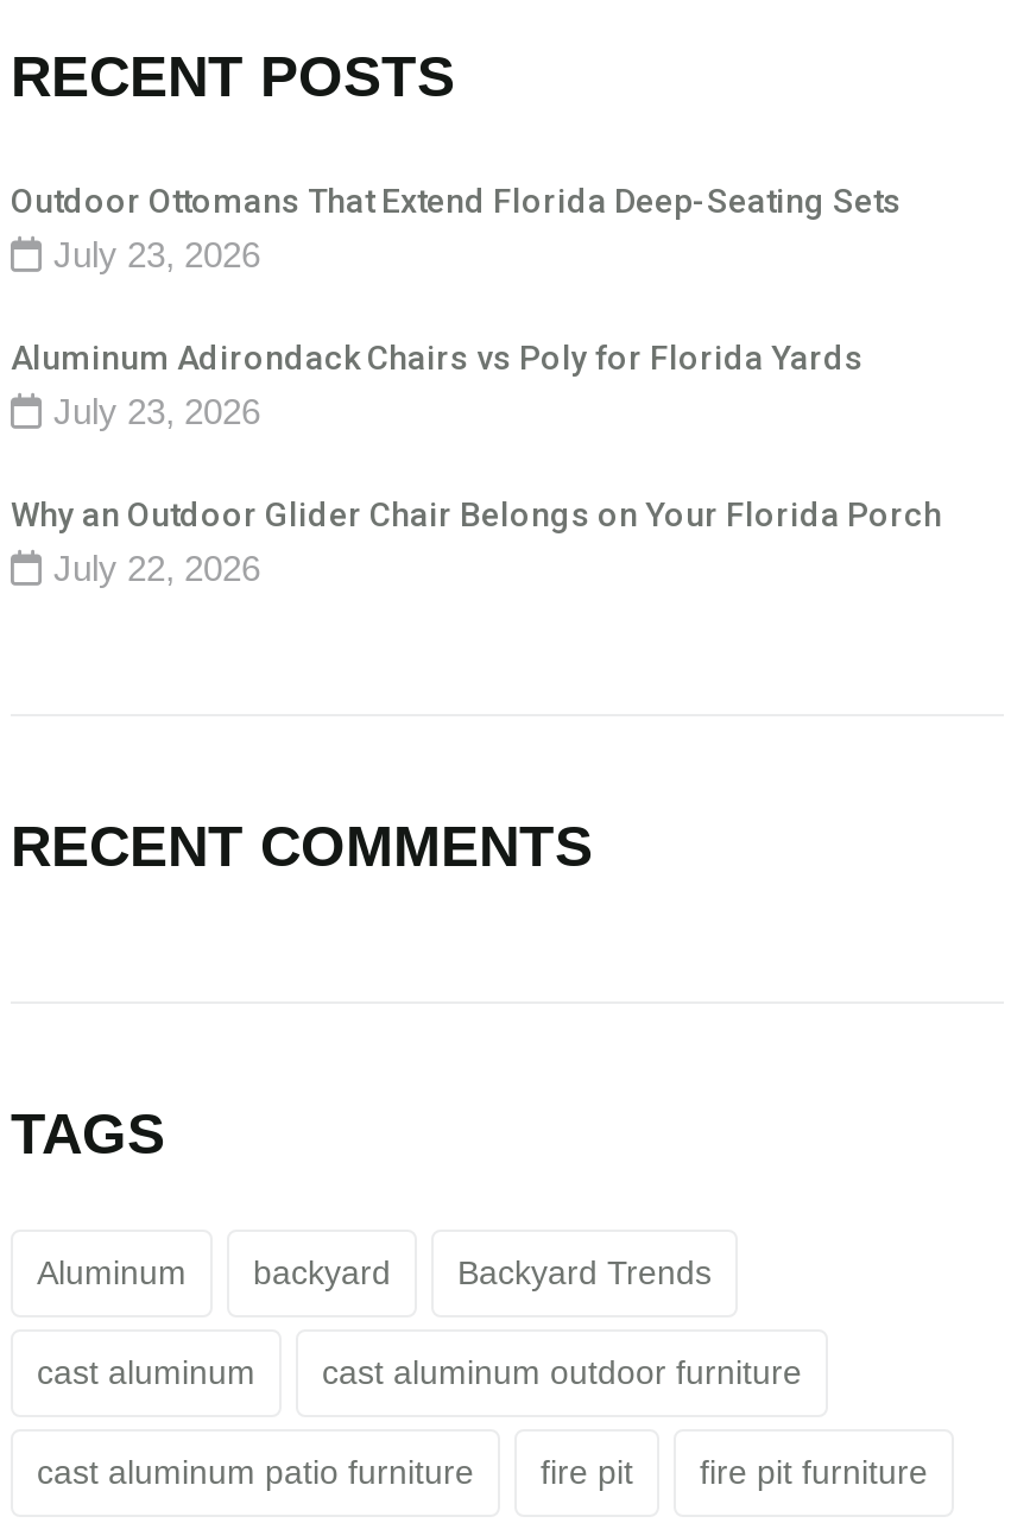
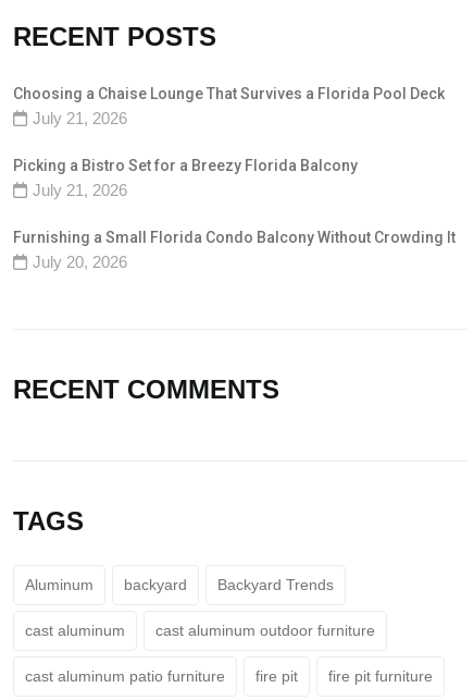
- Outdoor Ottomans That Extend Florida Deep-Seating Sets
- July 23, 2026
+ Choosing a Chaise Lounge That Survives a Florida Pool Deck
+ July 21, 2026

- Aluminum Adirondack Chairs vs Poly for Florida Yards
- July 23, 2026
+ Picking a Bistro Set for a Breezy Florida Balcony
+ July 21, 2026

- Why an Outdoor Glider Chair Belongs on Your Florida Porch
- July 22, 2026
+ Furnishing a Small Florida Condo Balcony Without Crowding It
+ July 20, 2026
